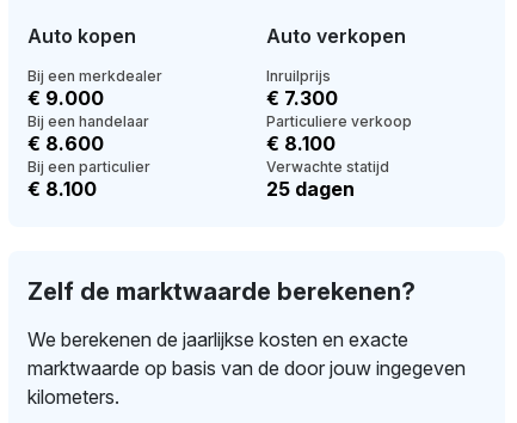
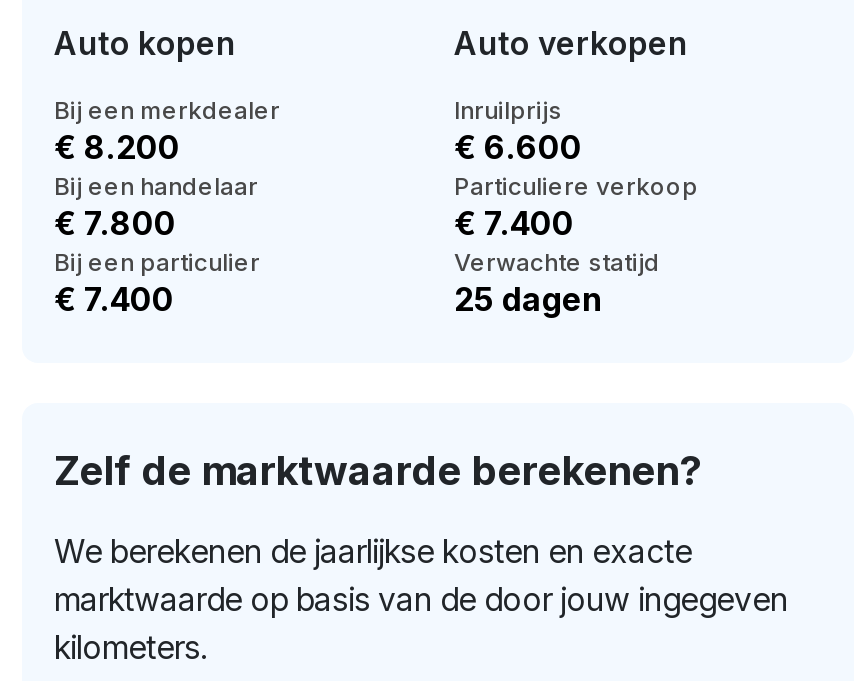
- € 9.000
+ € 8.200

- € 7.300
+ € 6.600

- € 8.600
+ € 7.800

- € 8.100
+ € 7.400

- € 8.100
+ € 7.400
